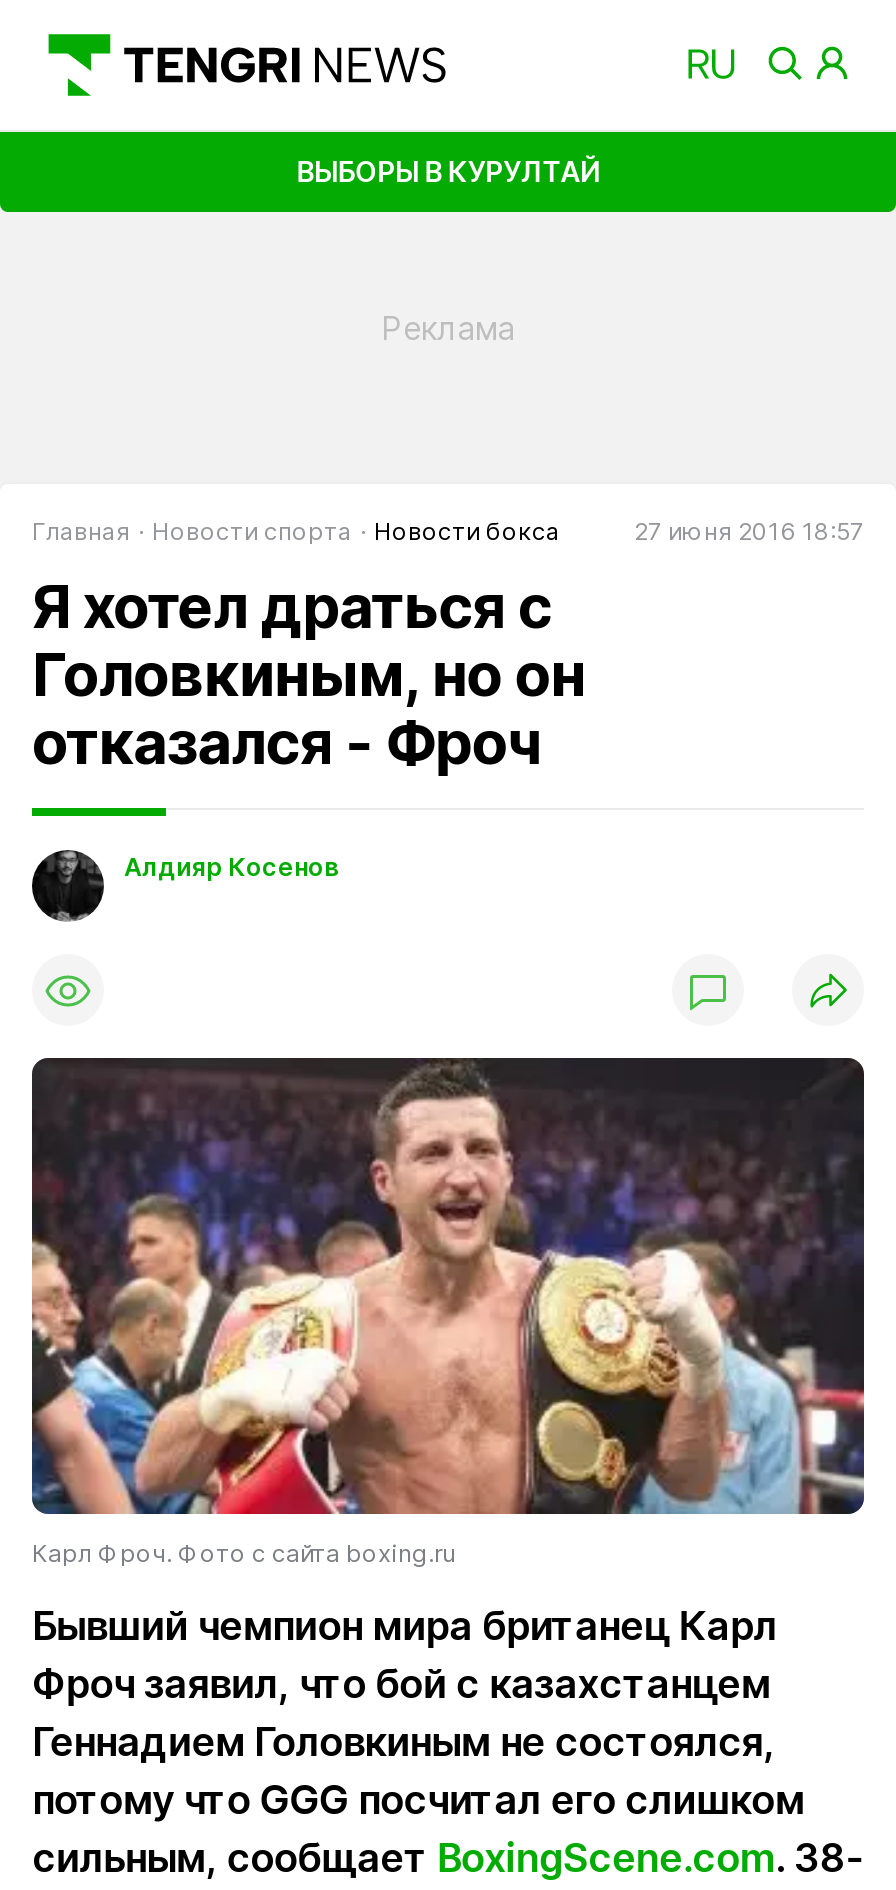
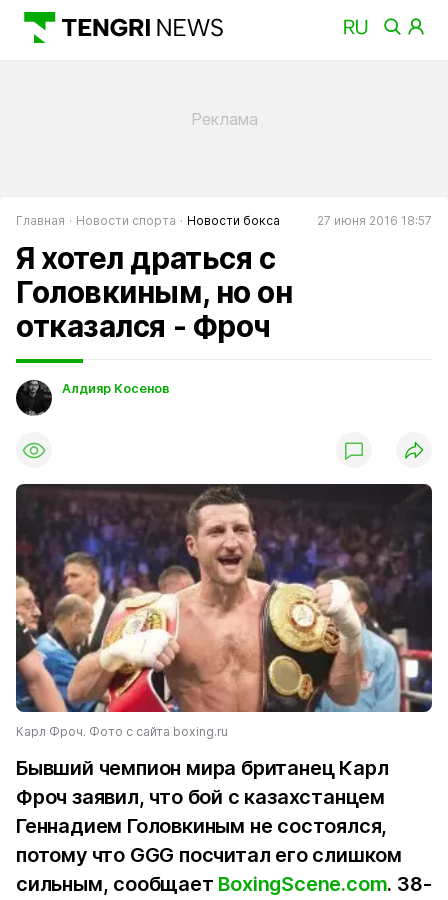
- ВЫБОРЫ В КУРУЛТАЙ
